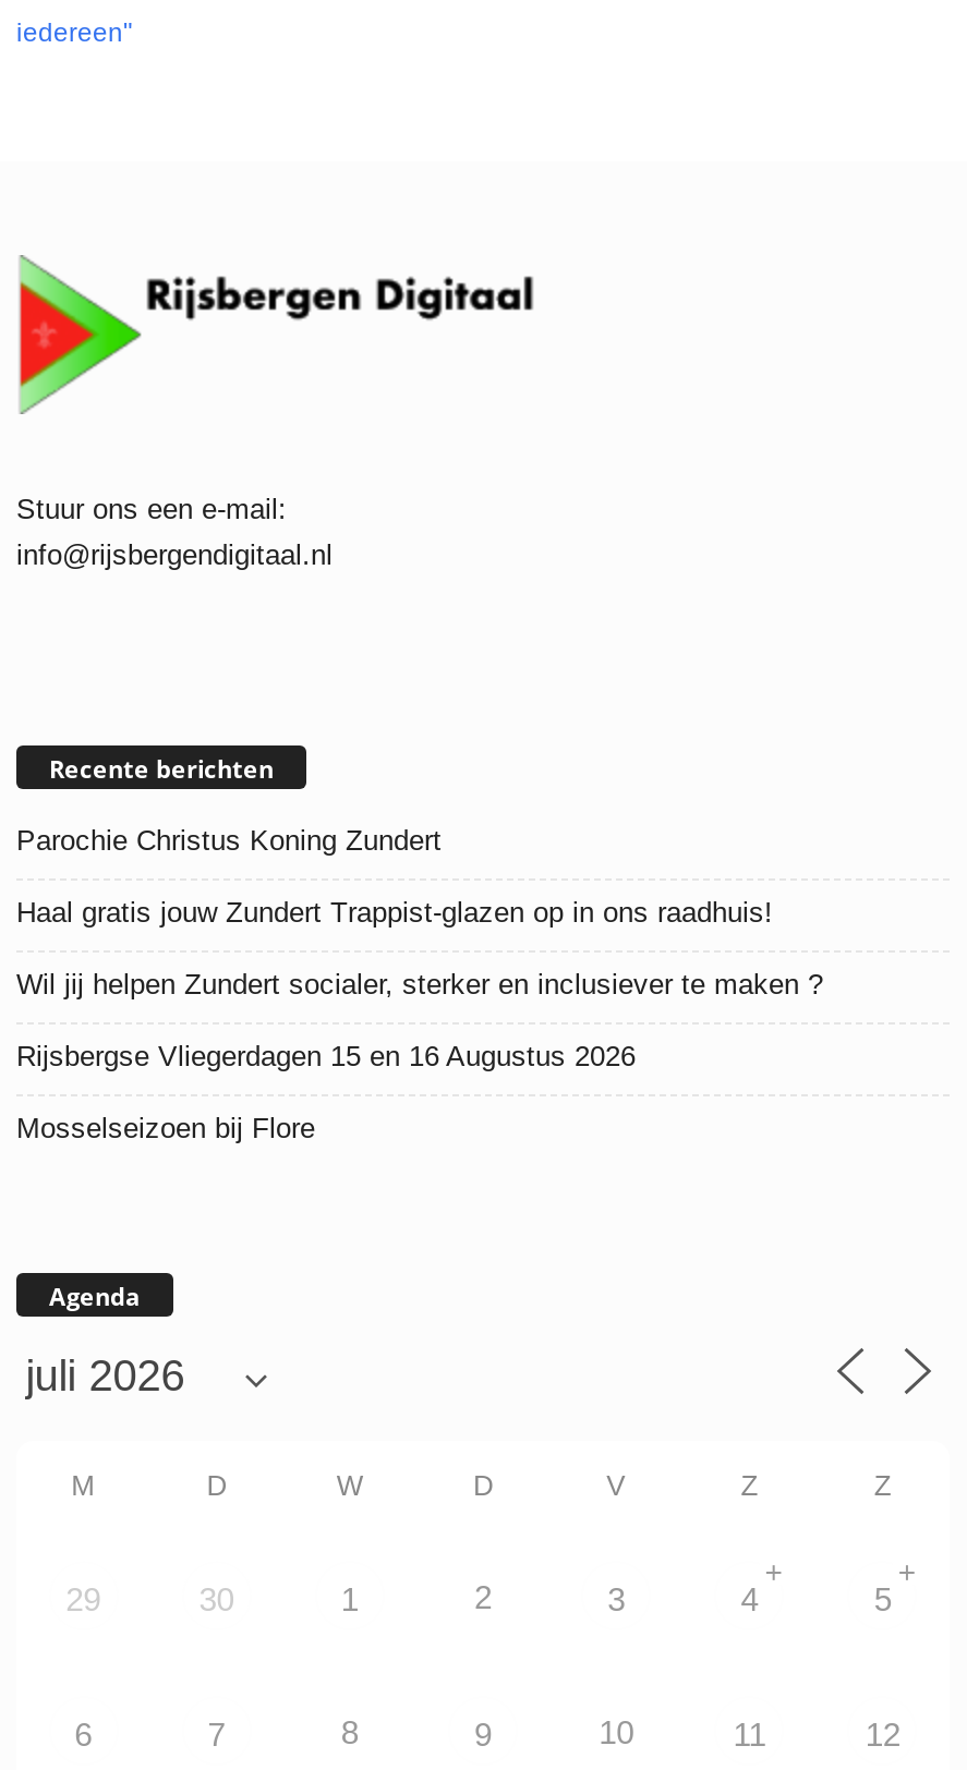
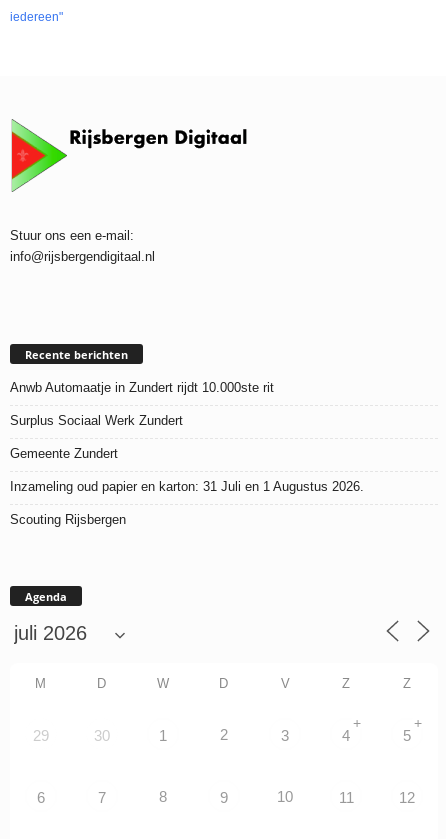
- Parochie Christus Koning Zundert
+ Anwb Automaatje in Zundert rijdt 10.000ste rit

- Haal gratis jouw Zundert Trappist-glazen op in ons raadhuis!
+ Surplus Sociaal Werk Zundert

- Wil jij helpen Zundert socialer, sterker en inclusiever te maken ?
+ Gemeente Zundert

- Rijsbergse Vliegerdagen 15 en 16 Augustus 2026
+ Inzameling oud papier en karton: 31 Juli en 1 Augustus 2026.

- Mosselseizoen bij Flore
+ Scouting Rijsbergen
